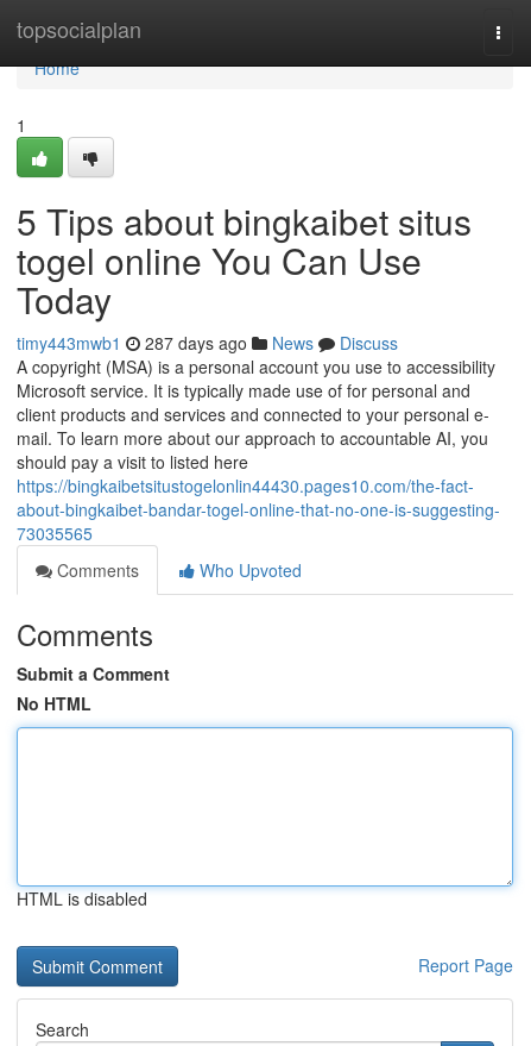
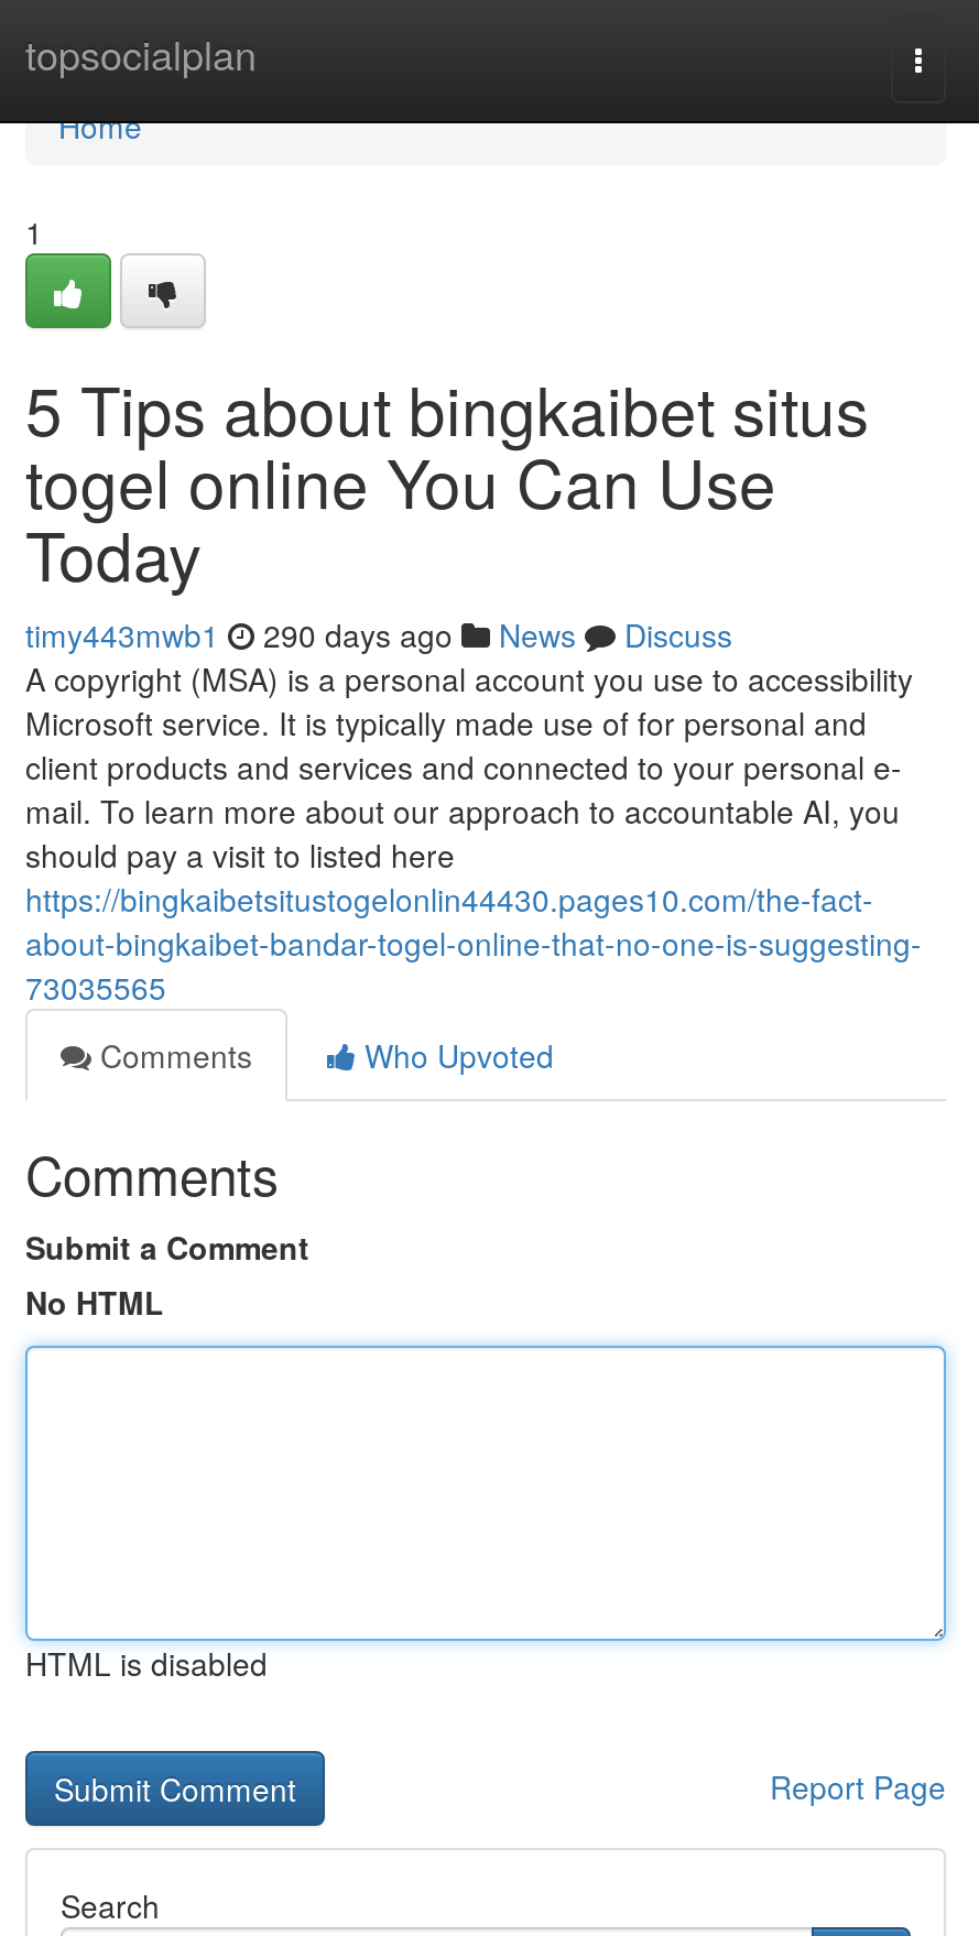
- timy443mwb1 287 days ago News Discuss
+ timy443mwb1 290 days ago News Discuss
